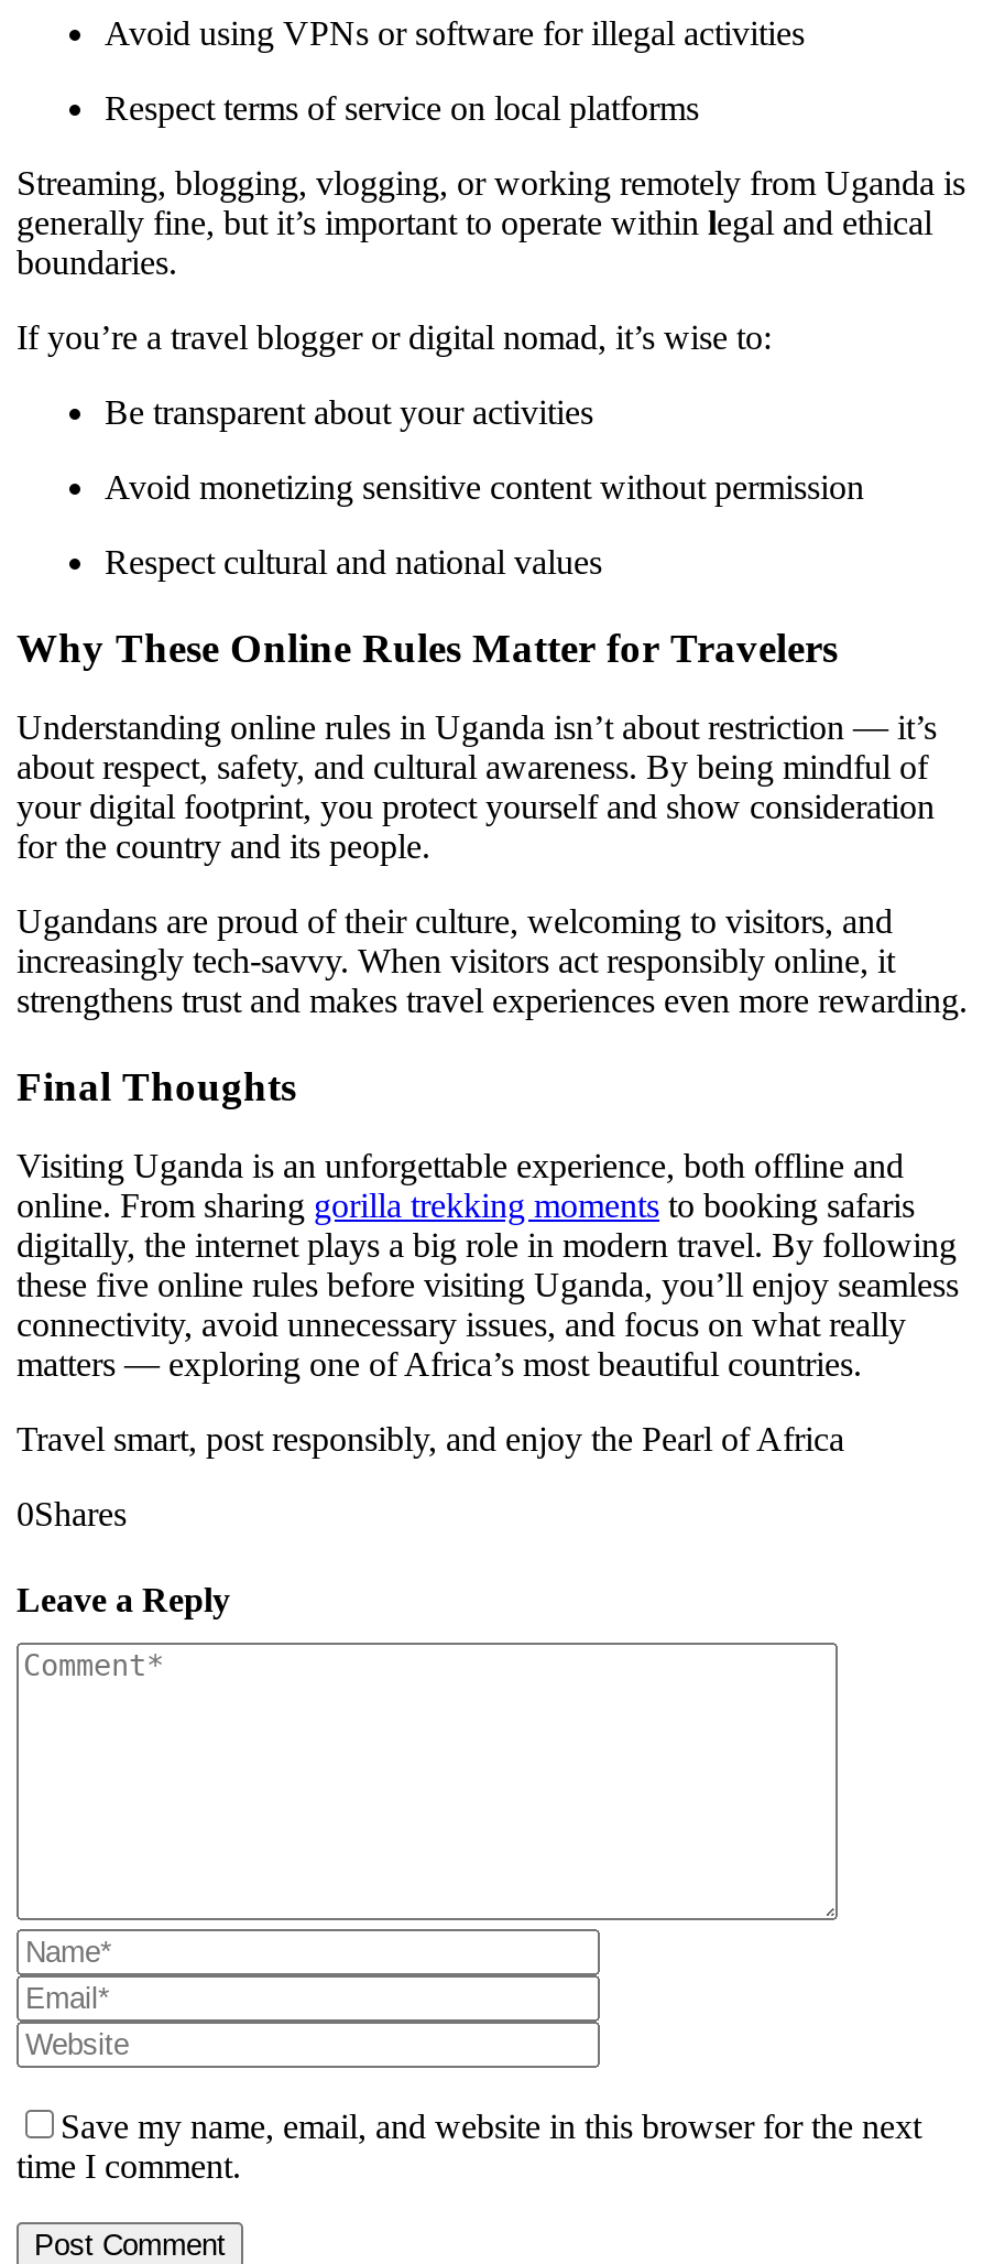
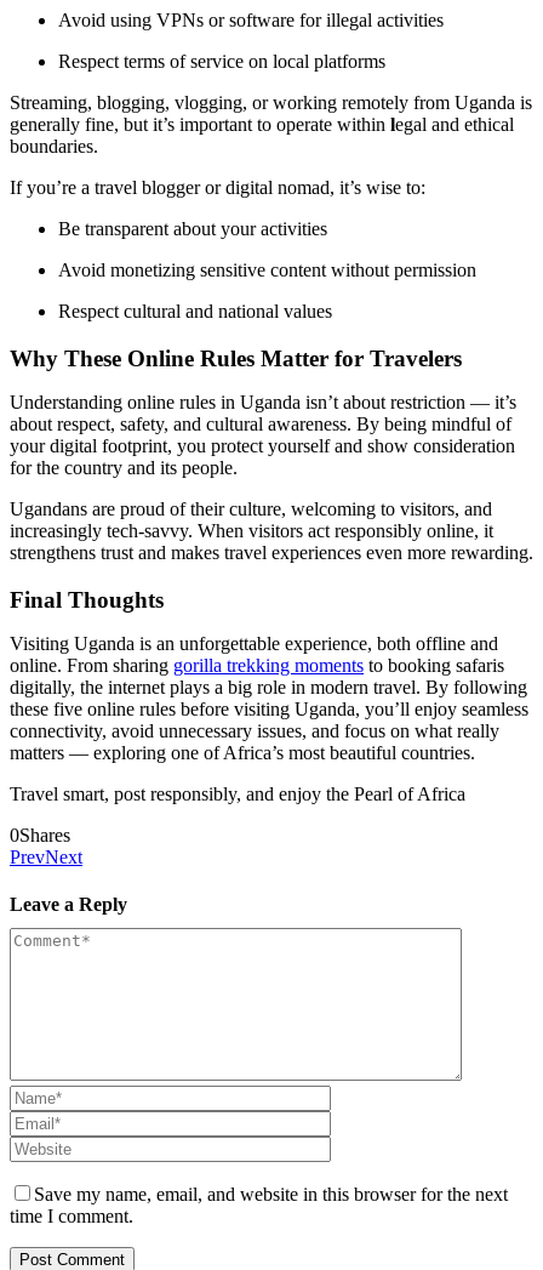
+ PrevNext
